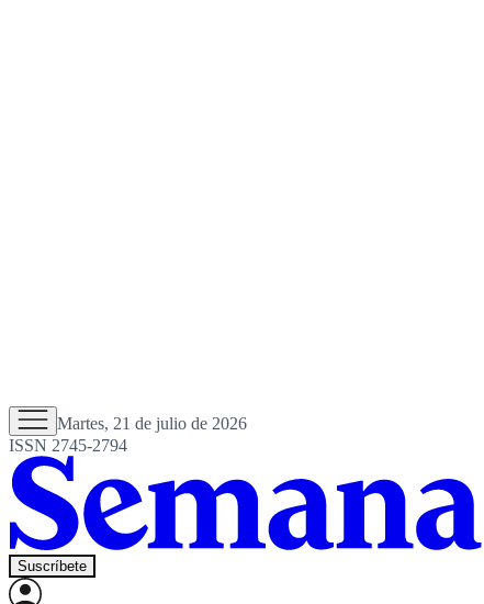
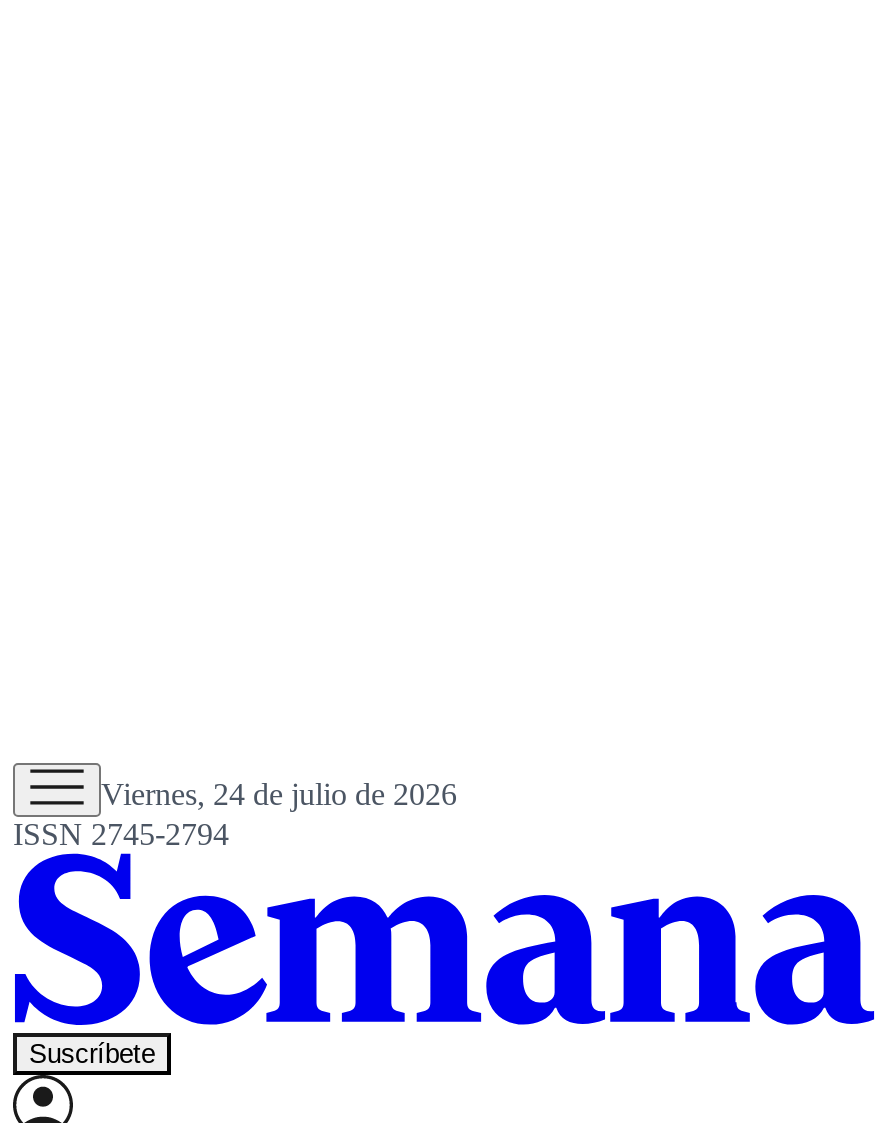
- Martes, 21 de julio de 2026
+ Viernes, 24 de julio de 2026
